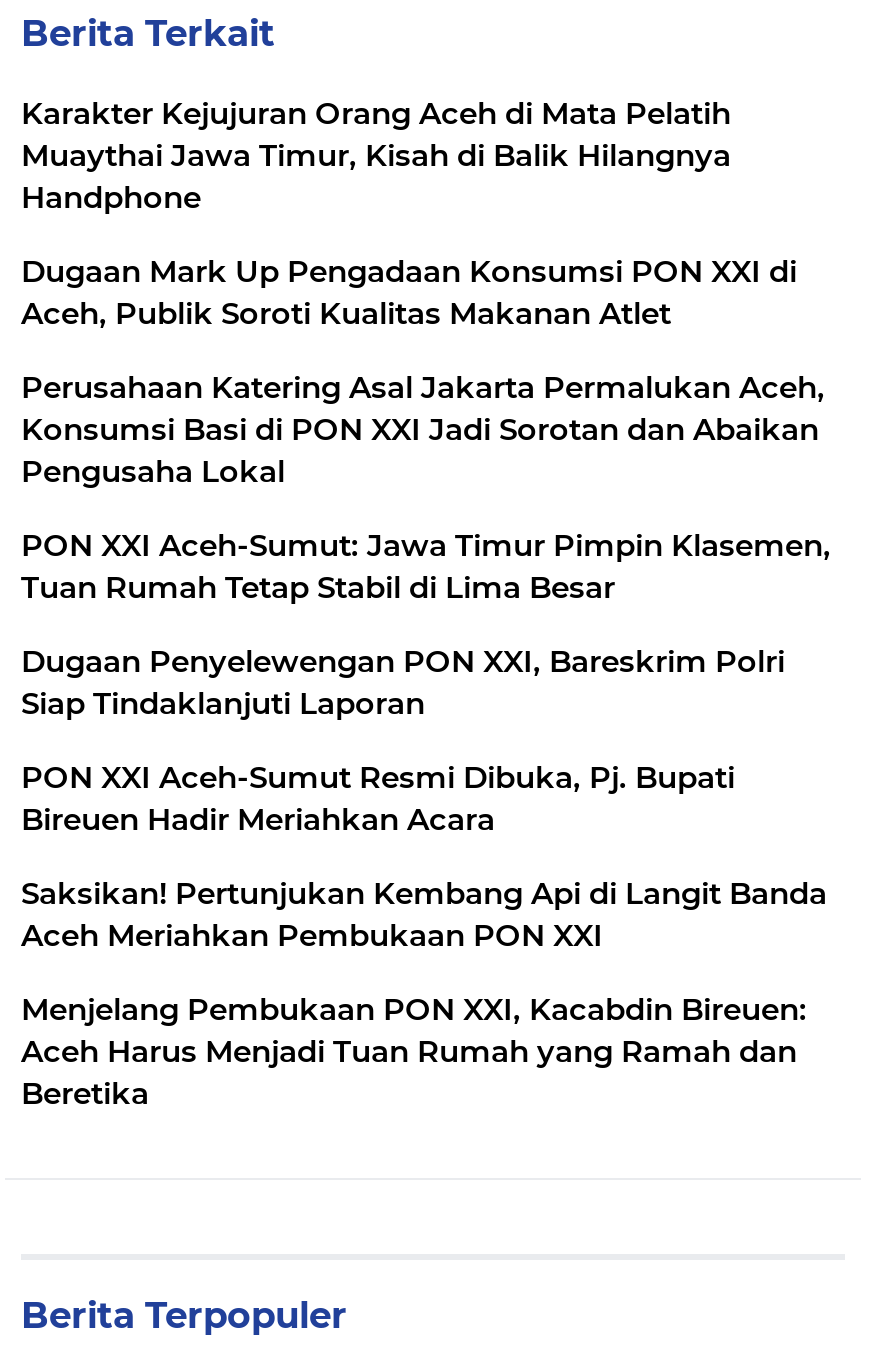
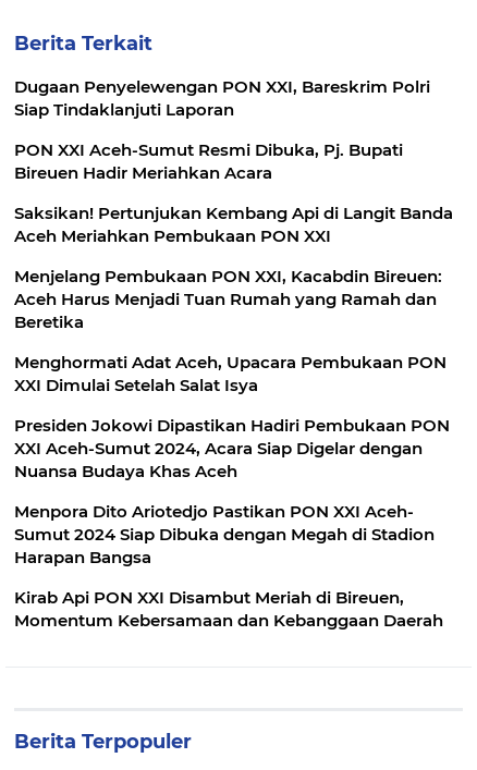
- Karakter Kejujuran Orang Aceh di Mata Pelatih
- Muaythai Jawa Timur, Kisah di Balik Hilangnya
- Handphone
- Dugaan Mark Up Pengadaan Konsumsi PON XXI di
- Aceh, Publik Soroti Kualitas Makanan Atlet
- Perusahaan Katering Asal Jakarta Permalukan Aceh,
- Konsumsi Basi di PON XXI Jadi Sorotan dan Abaikan
- Pengusaha Lokal
- PON XXI Aceh-Sumut: Jawa Timur Pimpin Klasemen,
- Tuan Rumah Tetap Stabil di Lima Besar

moved up: Dugaan Penyelewengan PON XXI, Bareskrim Polri | Siap Tindaklanjuti Laporan | PON XXI Aceh-Sumut Resmi Dibuka, Pj. Bupati | ... | Aceh Harus Menjadi Tuan Rumah yang Ramah dan | Beretika

+ Menghormati Adat Aceh, Upacara Pembukaan PON
+ XXI Dimulai Setelah Salat Isya
+ Presiden Jokowi Dipastikan Hadiri Pembukaan PON
+ XXI Aceh-Sumut 2024, Acara Siap Digelar dengan
+ Nuansa Budaya Khas Aceh
+ Menpora Dito Ariotedjo Pastikan PON XXI Aceh-
+ Sumut 2024 Siap Dibuka dengan Megah di Stadion
+ Harapan Bangsa
+ Kirab Api PON XXI Disambut Meriah di Bireuen,
+ Momentum Kebersamaan dan Kebanggaan Daerah
